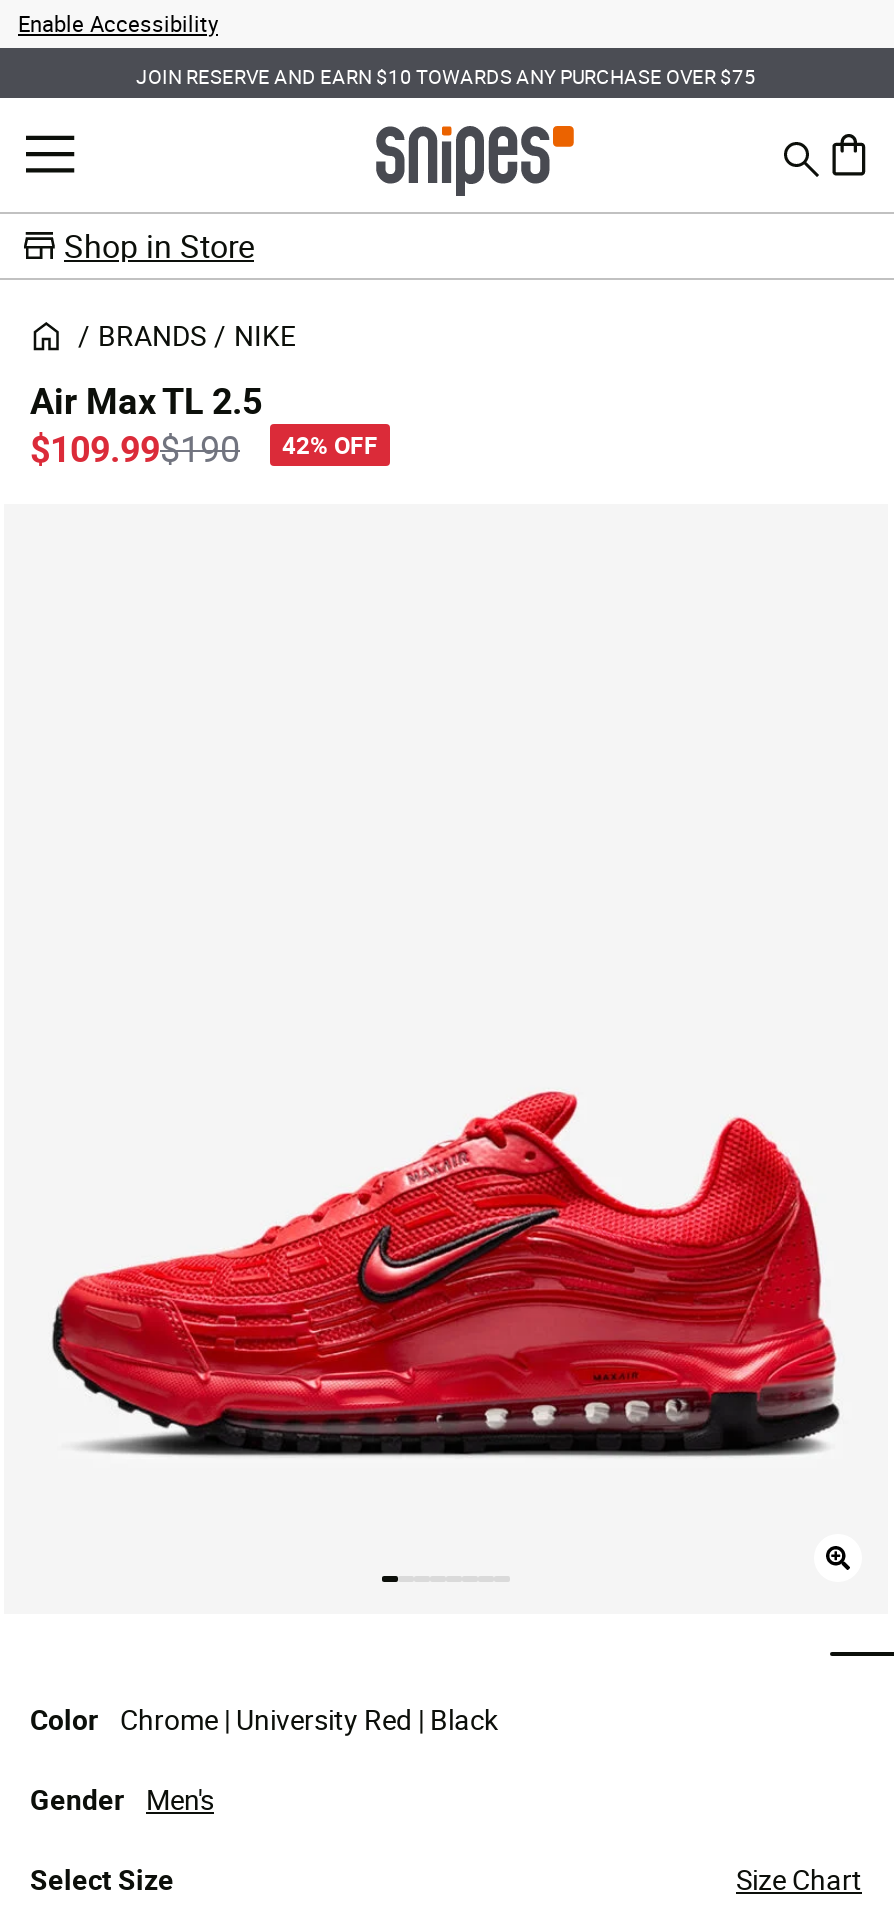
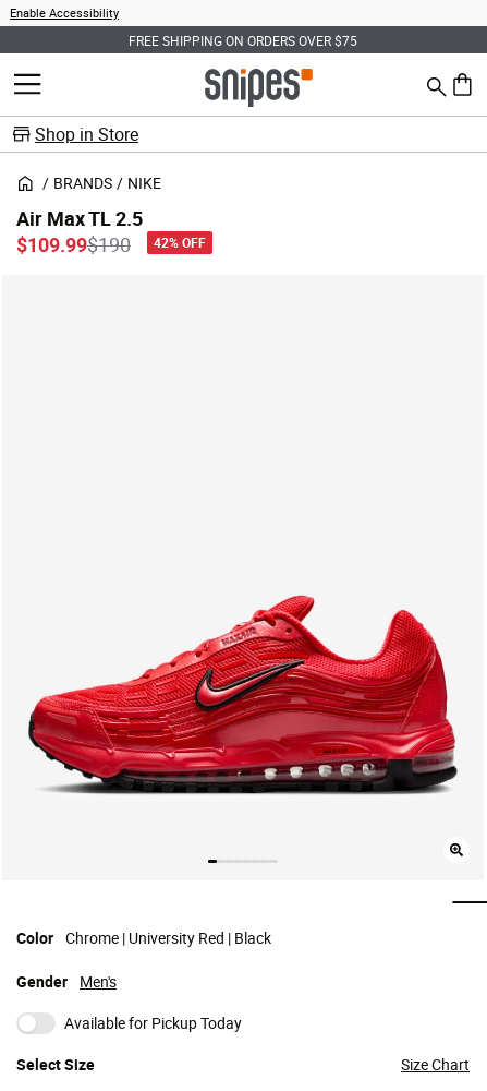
- JOIN RESERVE AND EARN $10 TOWARDS ANY PURCHASE OVER $75
+ FREE SHIPPING ON ORDERS OVER $75

+ Available for Pickup Today
